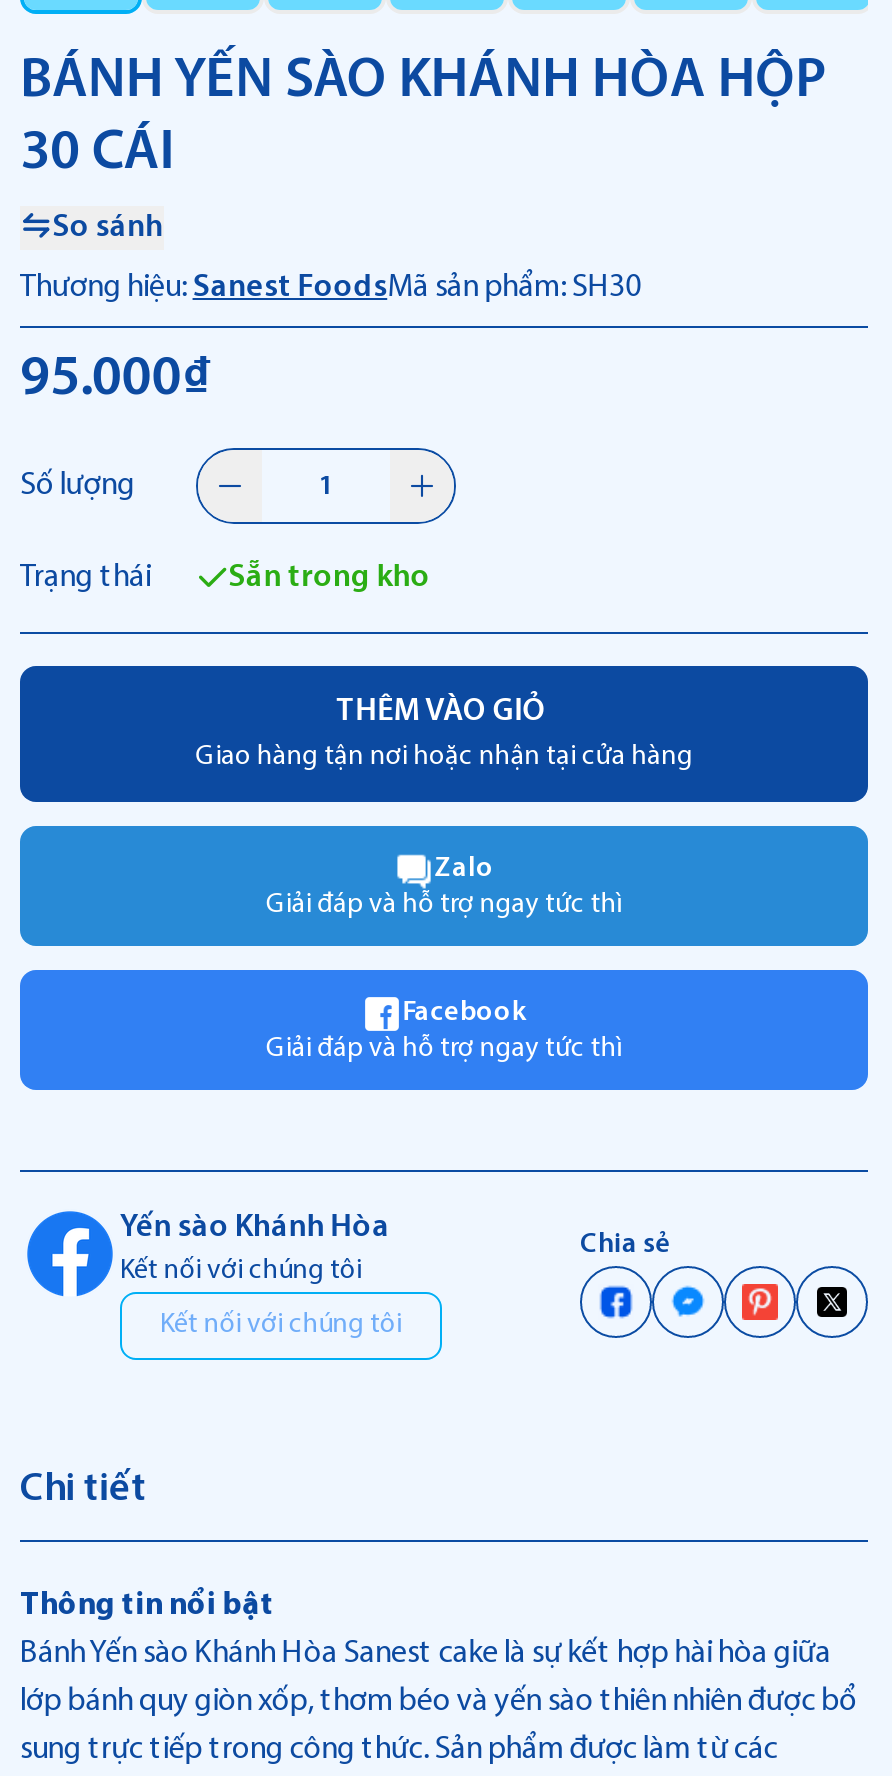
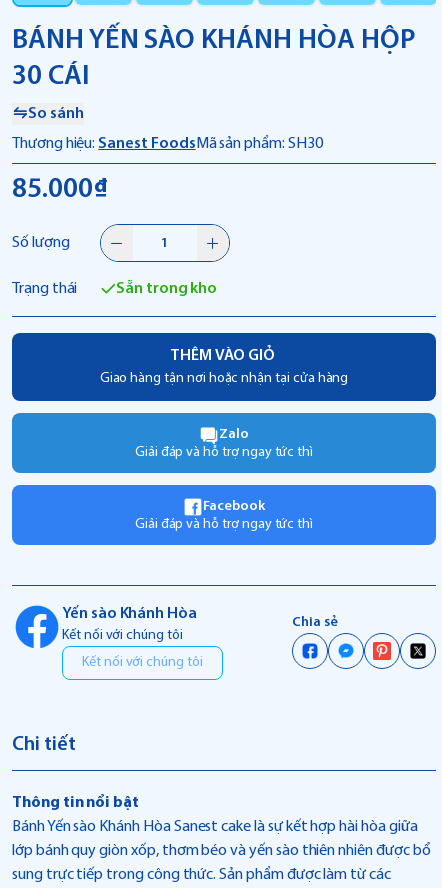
- 95.000₫
+ 85.000₫
